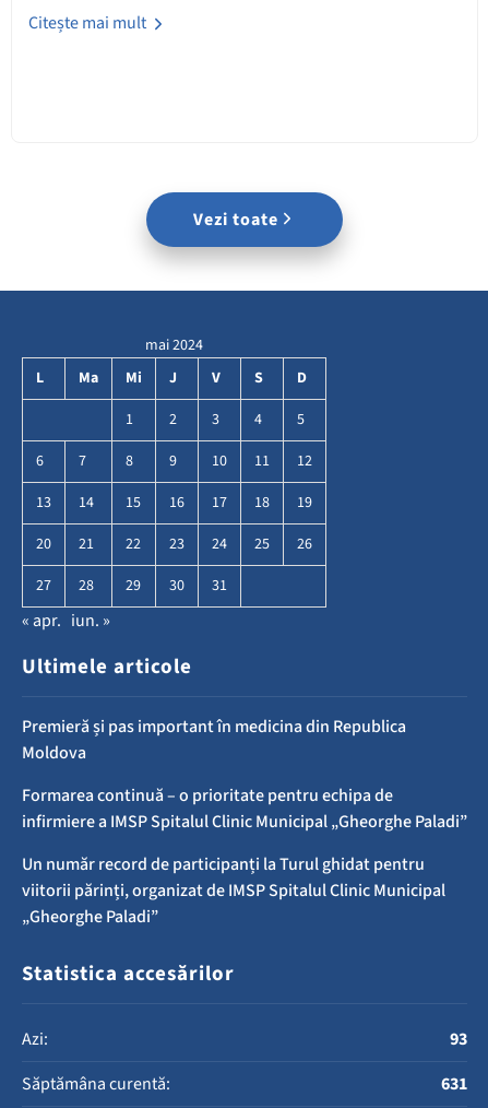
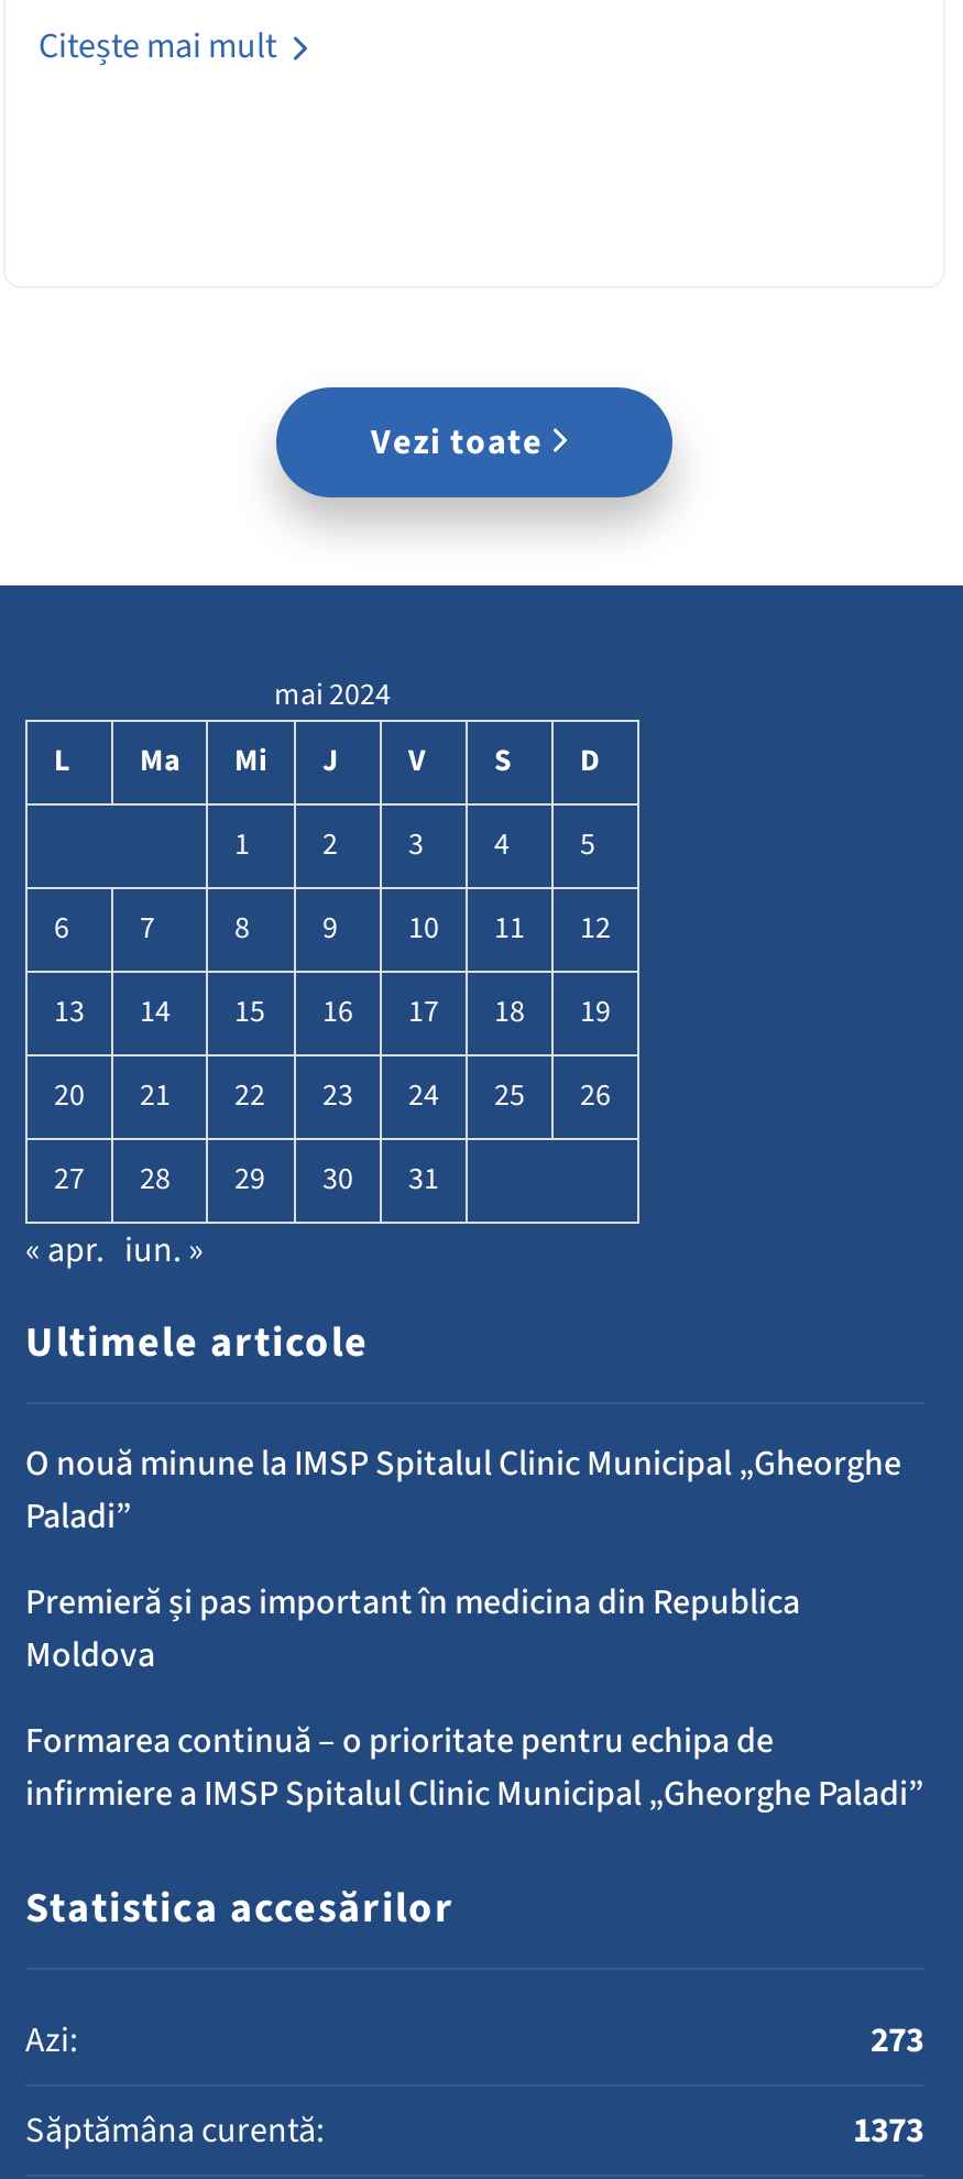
+ O nouă minune la IMSP Spitalul Clinic Municipal „Gheorghe
+ Paladi”

moved down: Premieră și pas important în medicina din Republica | Moldova | Formarea continuă – o prioritate pentru echipa de | infirmiere a IMSP Spitalul Clinic Municipal „Gheorghe Paladi”

- Un număr record de participanți la Turul ghidat pentru
- viitorii părinți, organizat de IMSP Spitalul Clinic Municipal
- „Gheorghe Paladi”

- 93
+ 273

- 631
+ 1373
